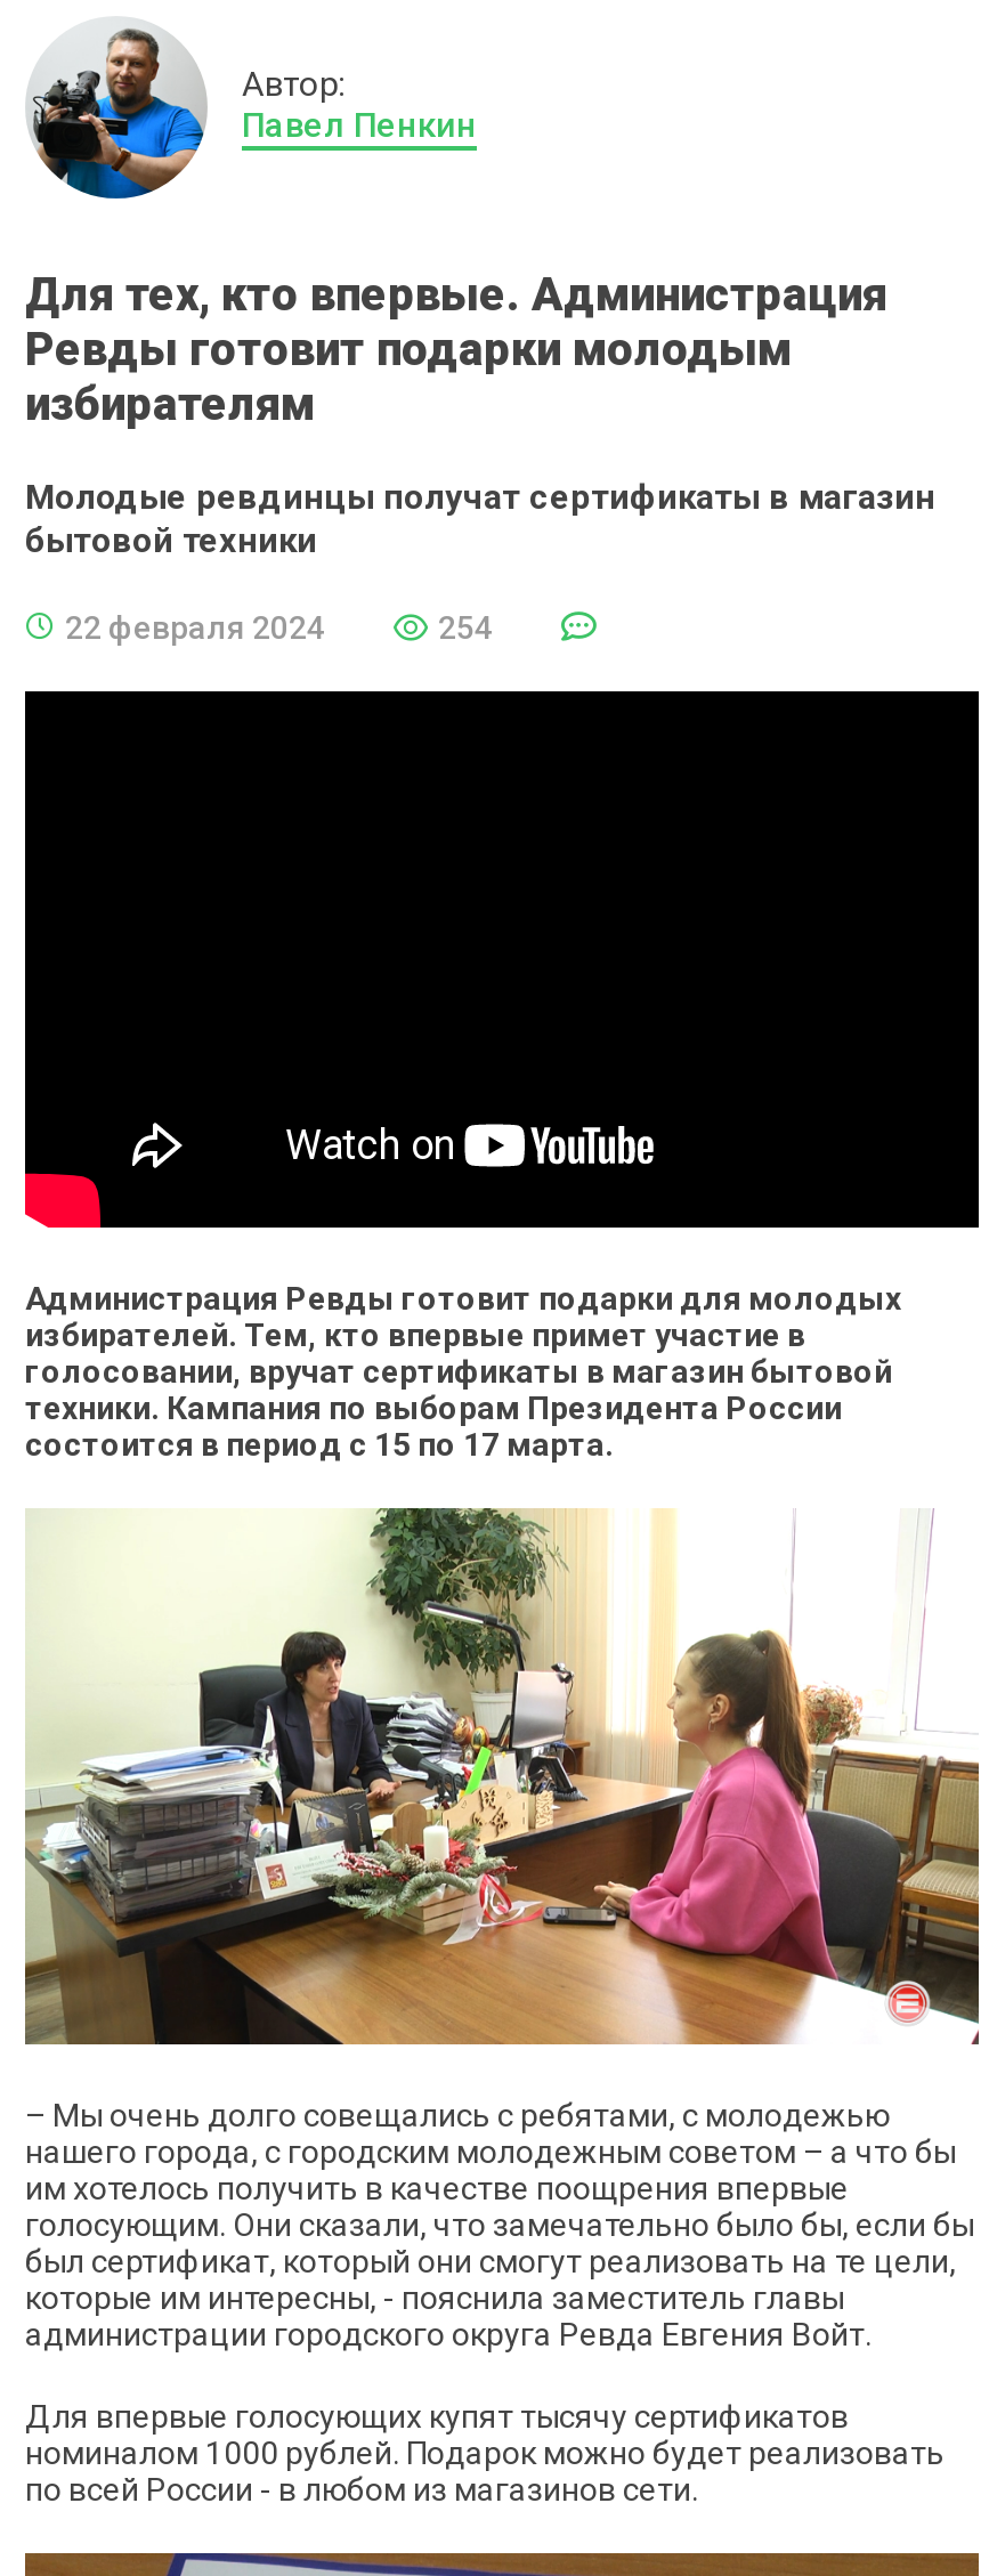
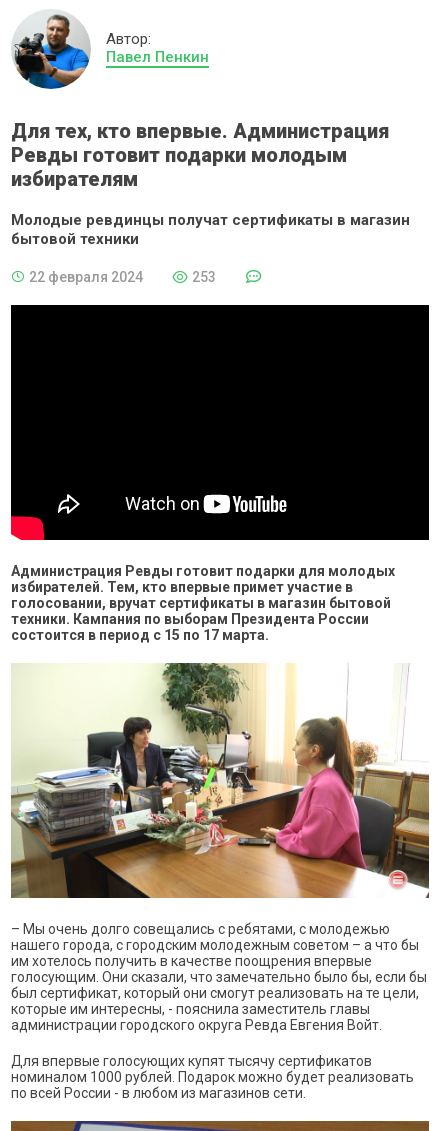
- 254
+ 253
